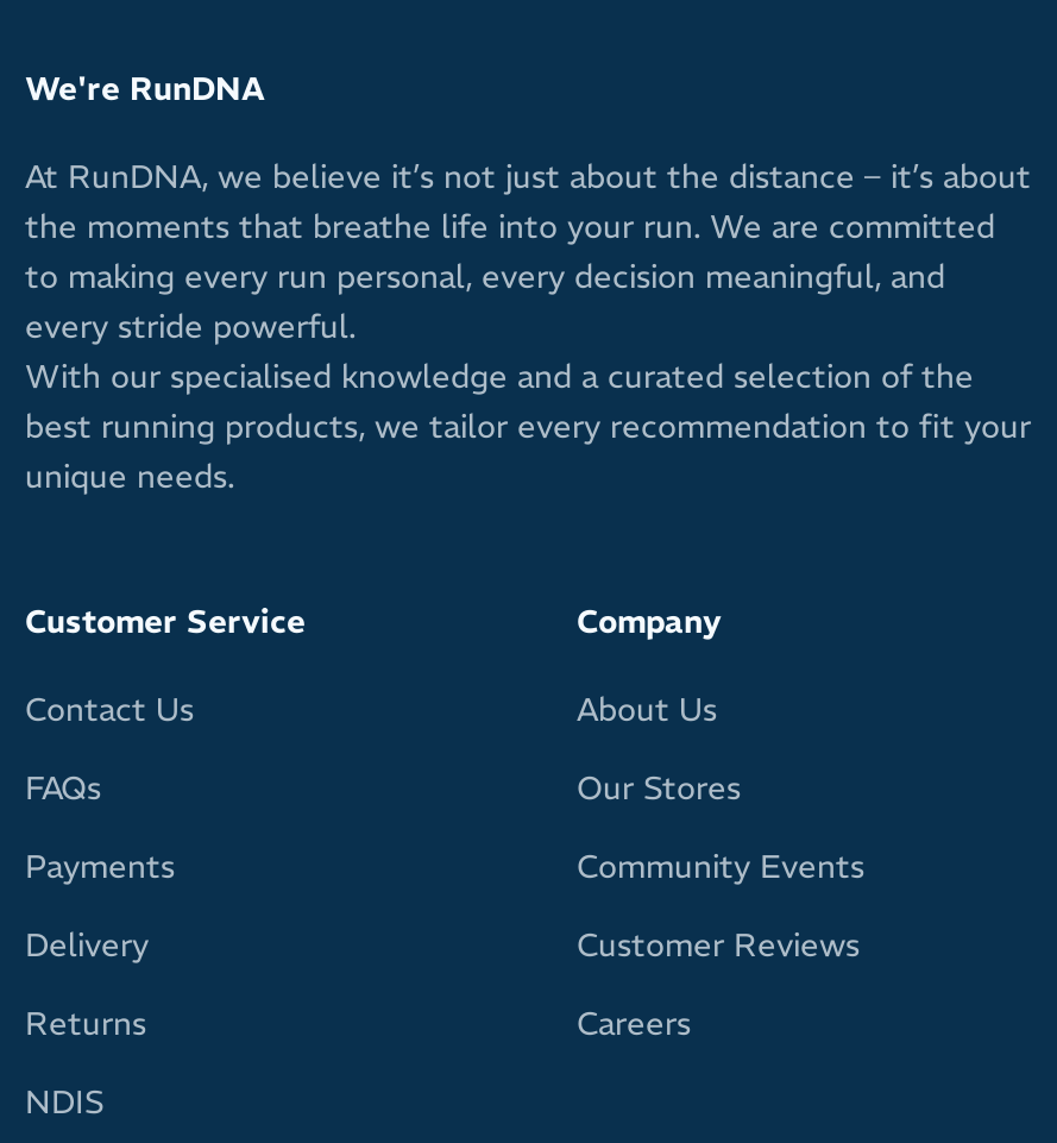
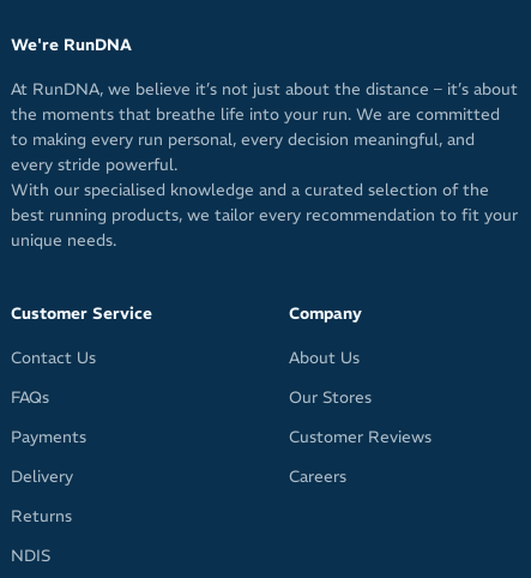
- Community Events

moved up: Customer Reviews | Careers
